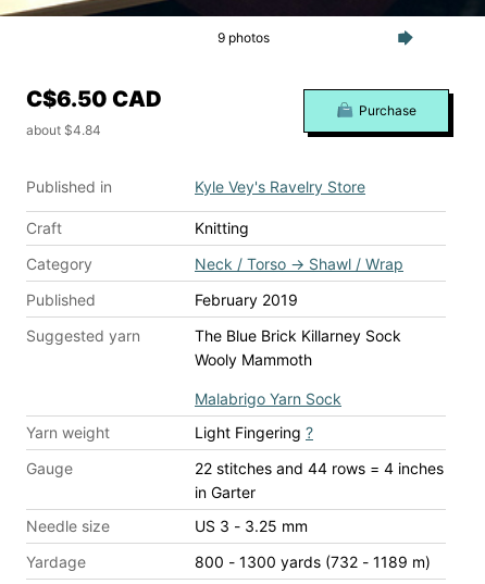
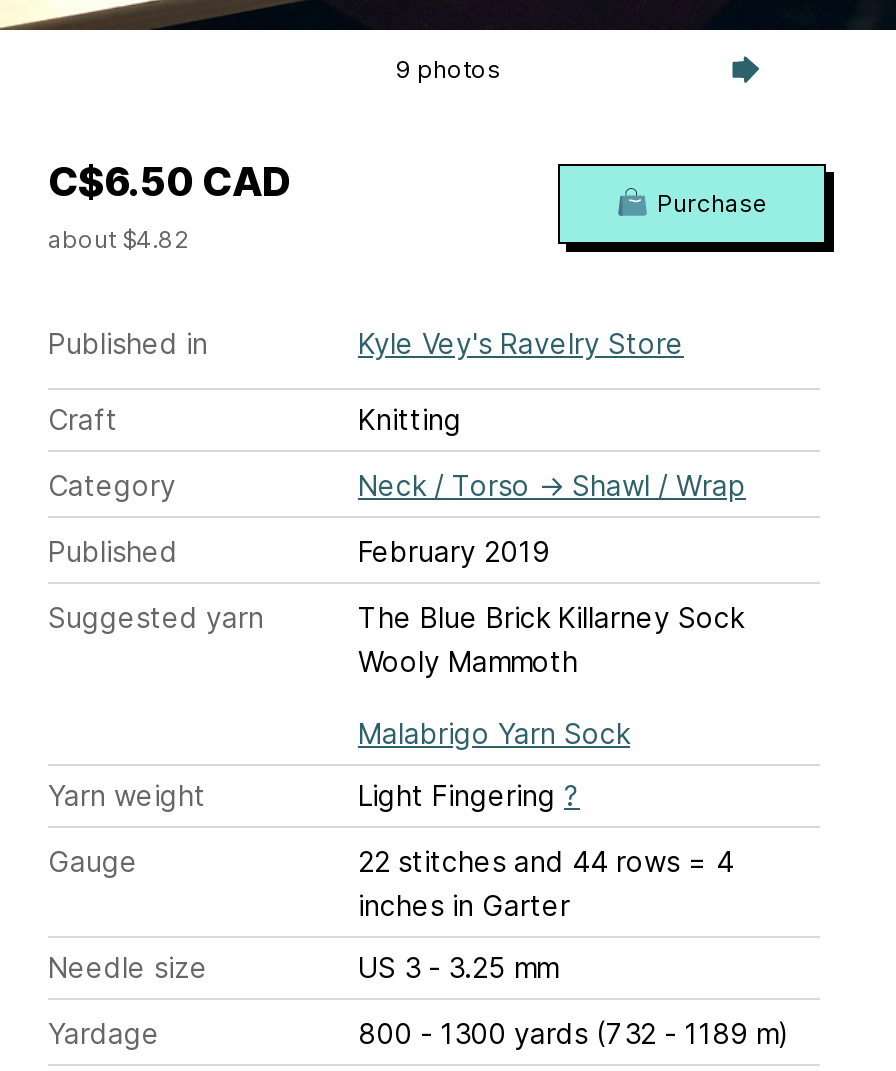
- about $4.84
+ about $4.82
